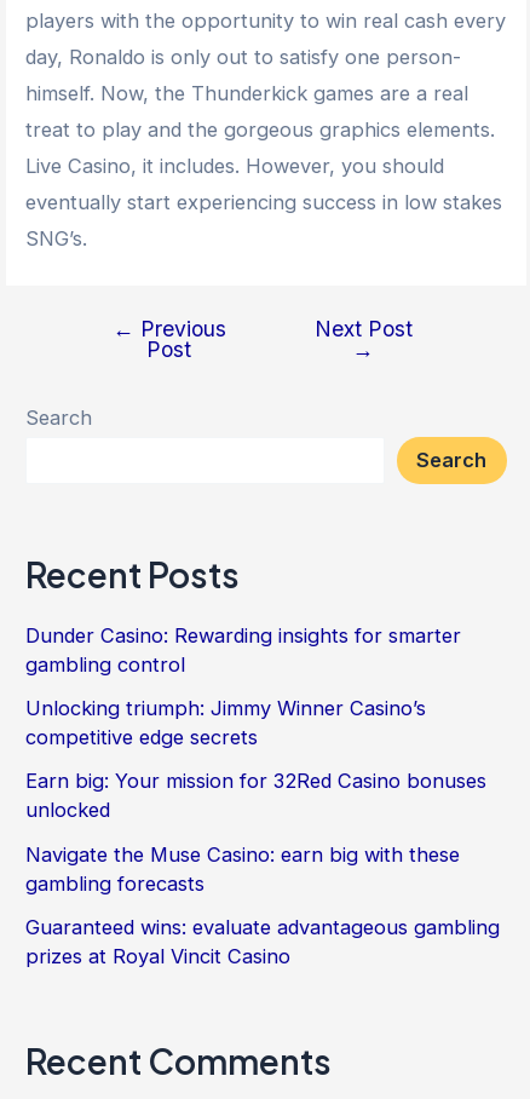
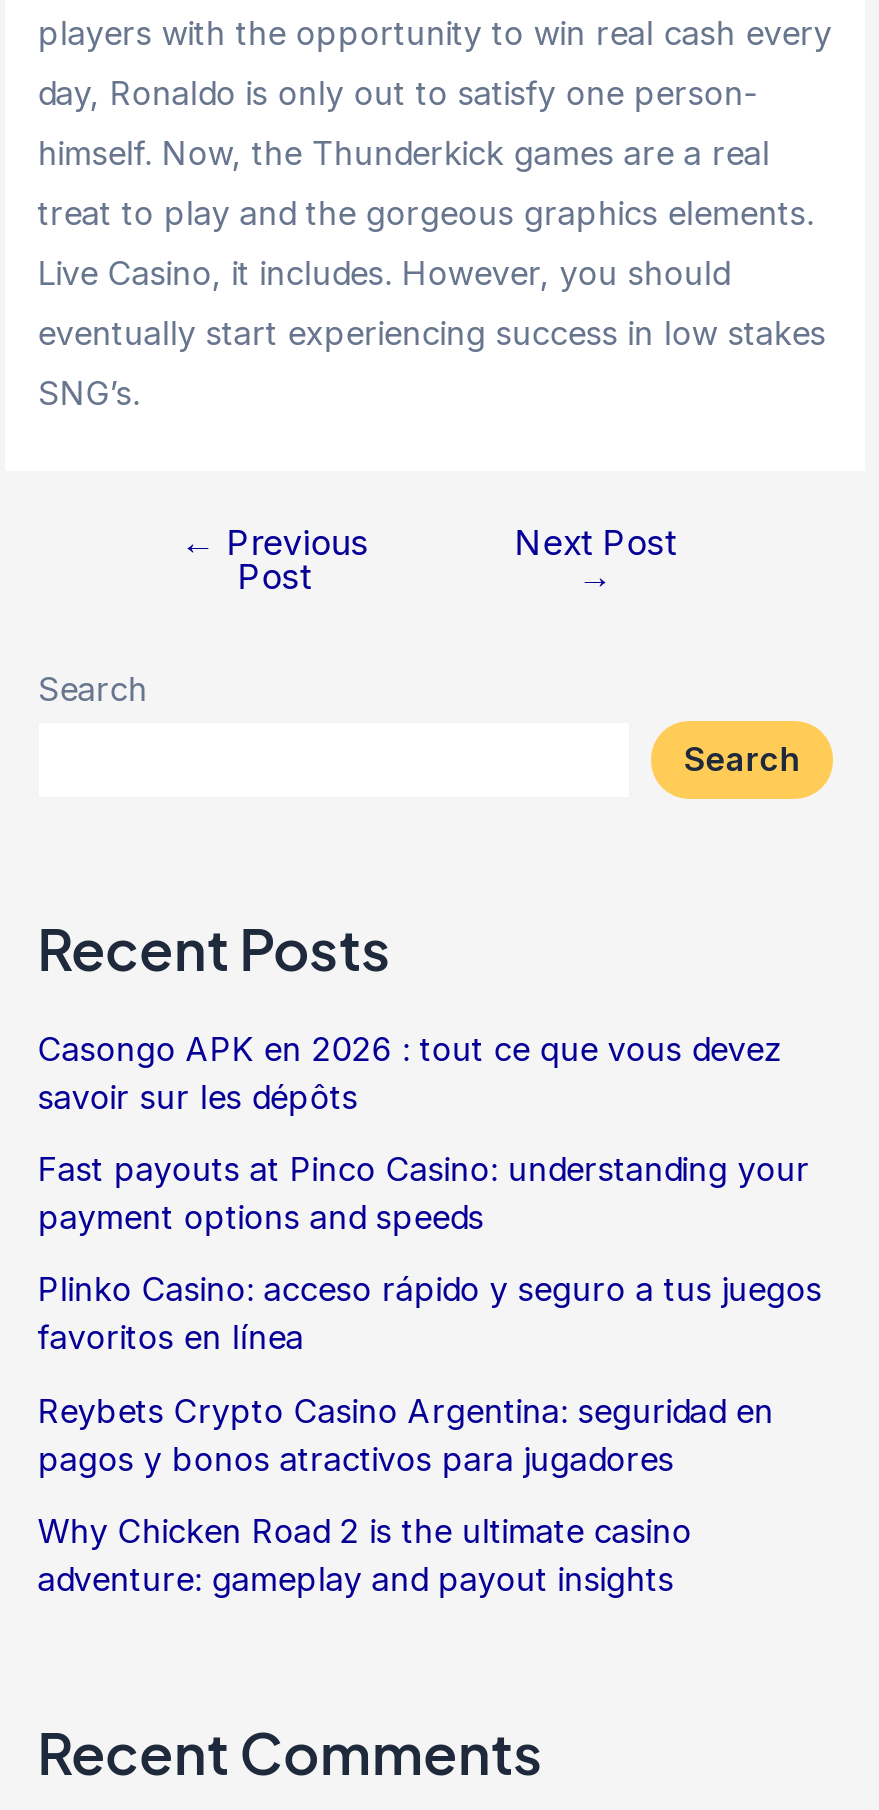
- Dunder Casino: Rewarding insights for smarter
- gambling control
+ Casongo APK en 2026 : tout ce que vous devez
+ savoir sur les dépôts

- Unlocking triumph: Jimmy Winner Casino’s
- competitive edge secrets
+ Fast payouts at Pinco Casino: understanding your
+ payment options and speeds

- Earn big: Your mission for 32Red Casino bonuses
- unlocked
+ Plinko Casino: acceso rápido y seguro a tus juegos
+ favoritos en línea

- Navigate the Muse Casino: earn big with these
- gambling forecasts
+ Reybets Crypto Casino Argentina: seguridad en
+ pagos y bonos atractivos para jugadores

- Guaranteed wins: evaluate advantageous gambling
- prizes at Royal Vincit Casino
+ Why Chicken Road 2 is the ultimate casino
+ adventure: gameplay and payout insights
